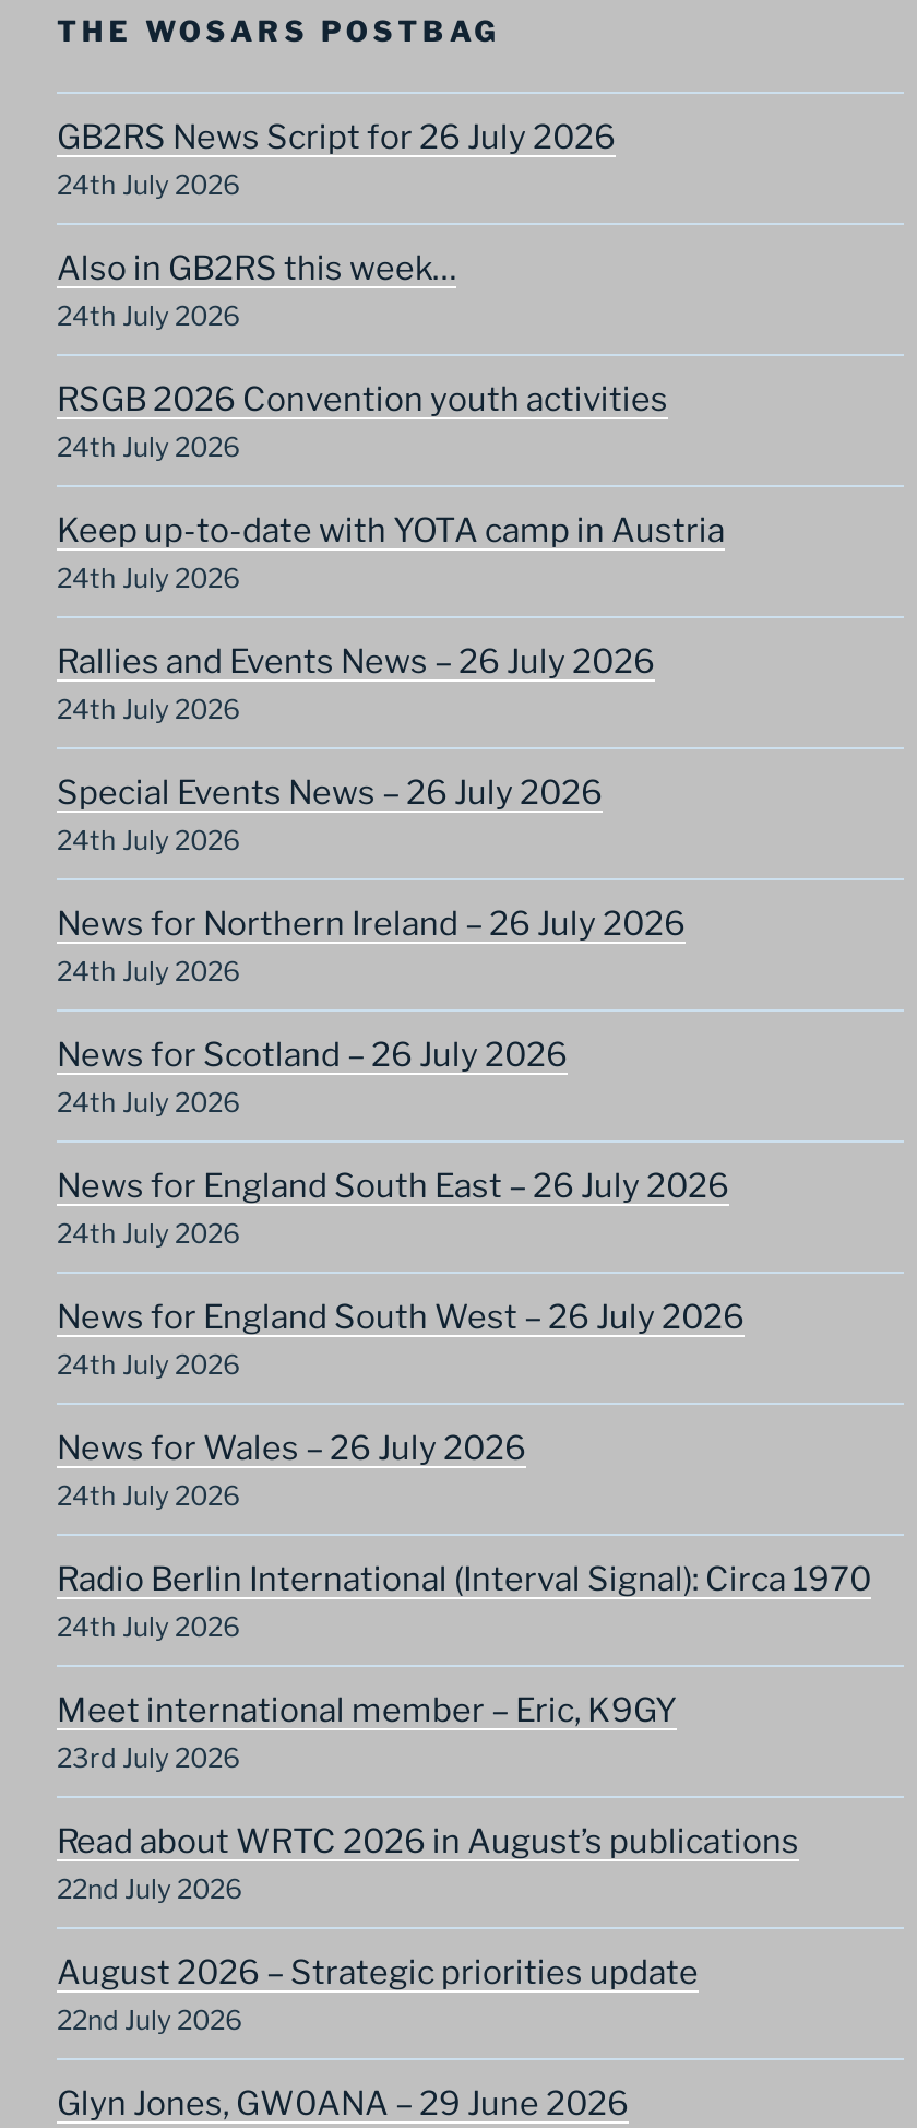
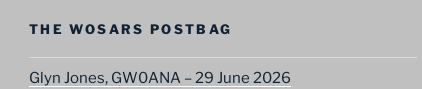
- GB2RS News Script for 26 July 2026
- 24th July 2026
- Also in GB2RS this week…
- 24th July 2026
- RSGB 2026 Convention youth activities
- 24th July 2026
- Keep up-to-date with YOTA camp in Austria
- 24th July 2026
- Rallies and Events News – 26 July 2026
- 24th July 2026
- Special Events News – 26 July 2026
- 24th July 2026
- News for Northern Ireland – 26 July 2026
- 24th July 2026
- News for Scotland – 26 July 2026
- 24th July 2026
- News for England South East – 26 July 2026
- 24th July 2026
- News for England South West – 26 July 2026
- 24th July 2026
- News for Wales – 26 July 2026
- 24th July 2026
- Radio Berlin International (Interval Signal): Circa 1970
- 24th July 2026
- Meet international member – Eric, K9GY
- 23rd July 2026
- Read about WRTC 2026 in August’s publications
- 22nd July 2026
- August 2026 – Strategic priorities update
- 22nd July 2026
